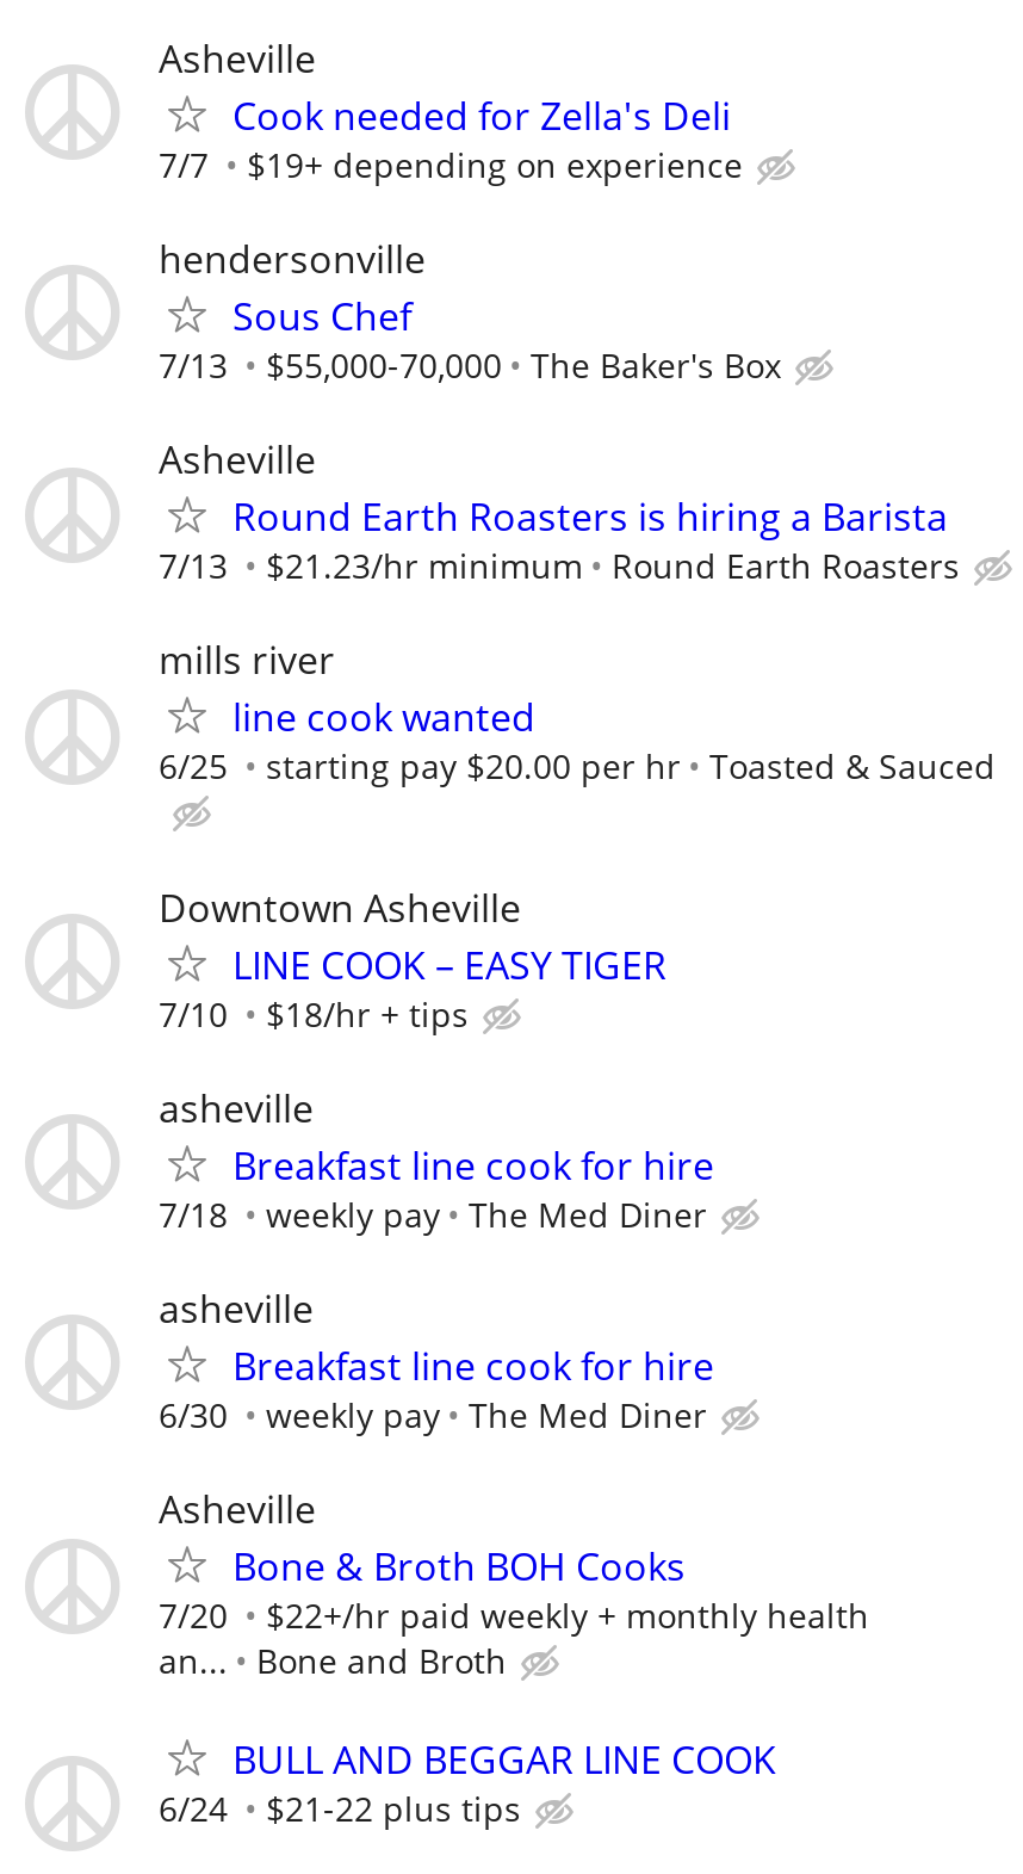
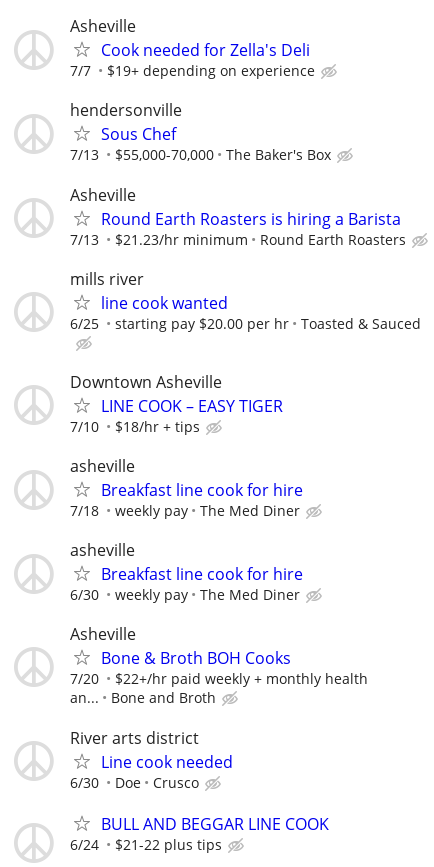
+ River arts district
+ Line cook needed
+ 6/30
+ Doe
+ Crusco
